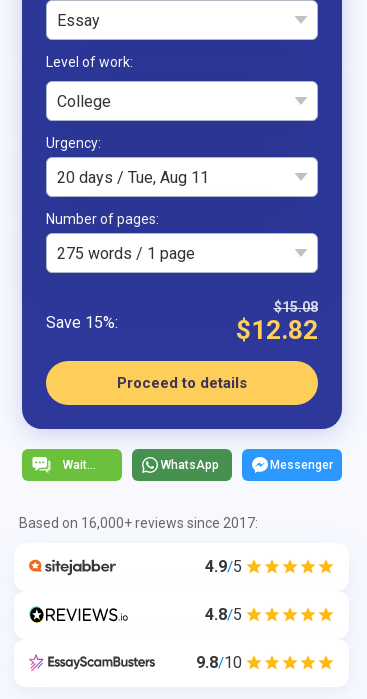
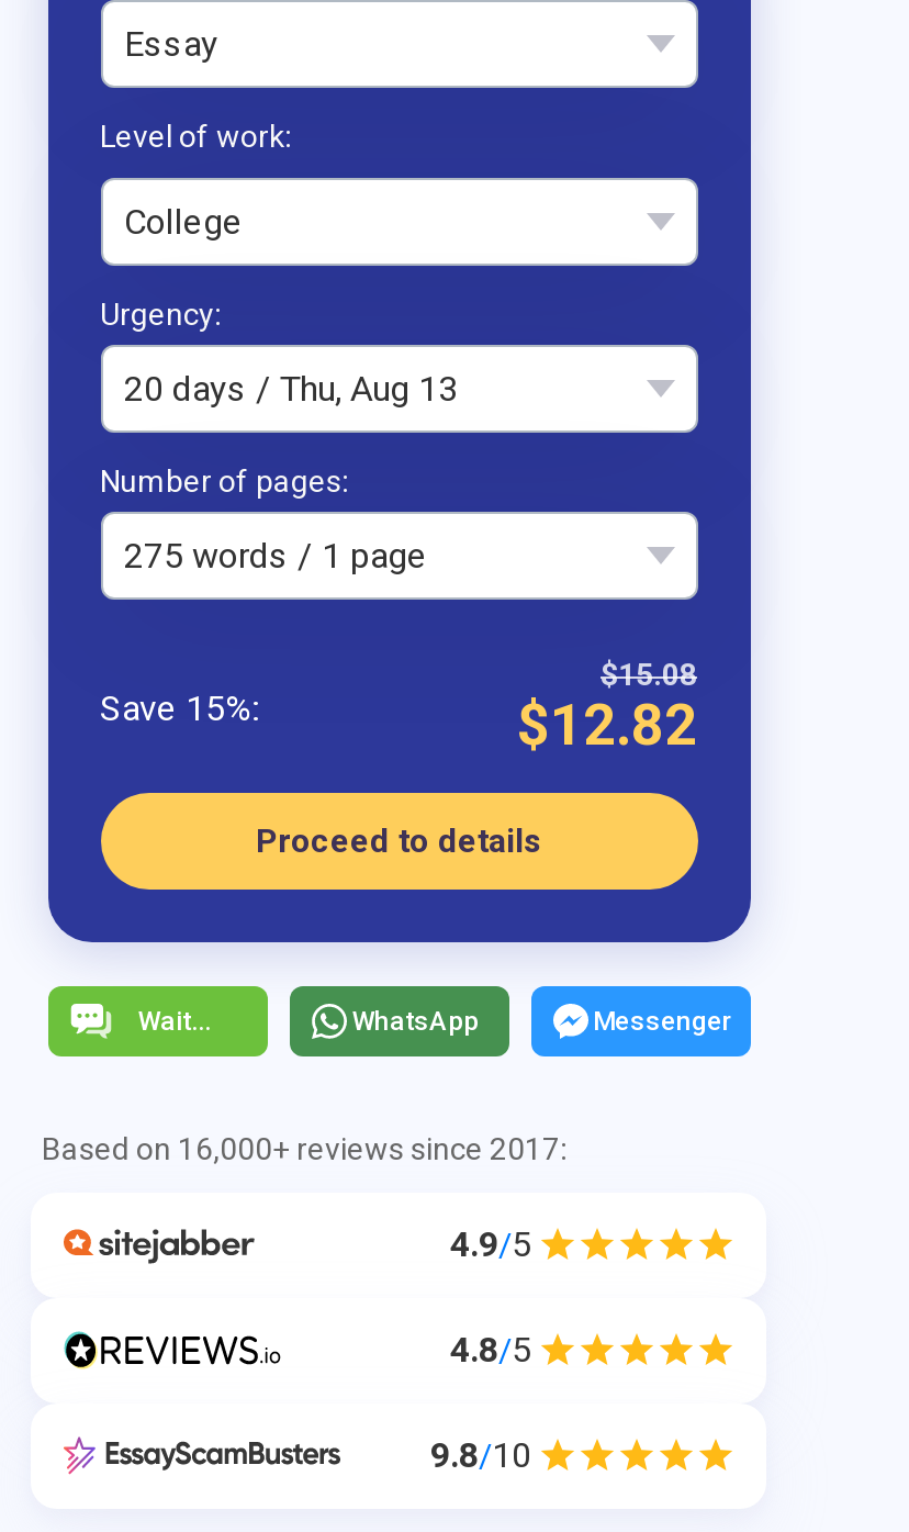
- 20 days / Tue, Aug 11
+ 20 days / Thu, Aug 13
